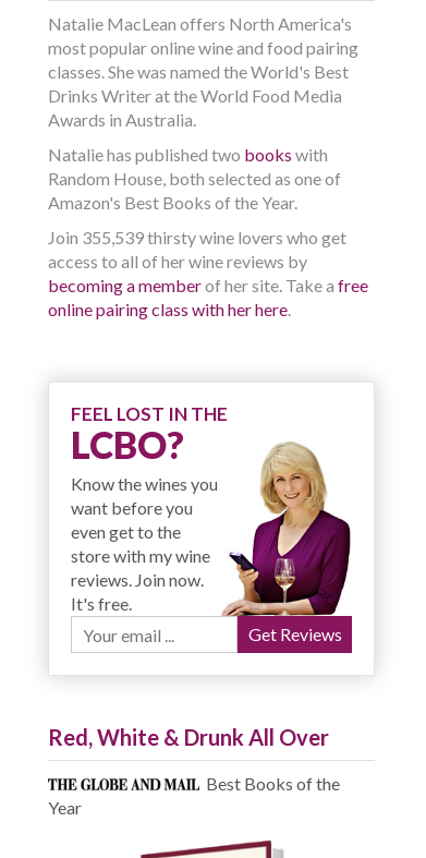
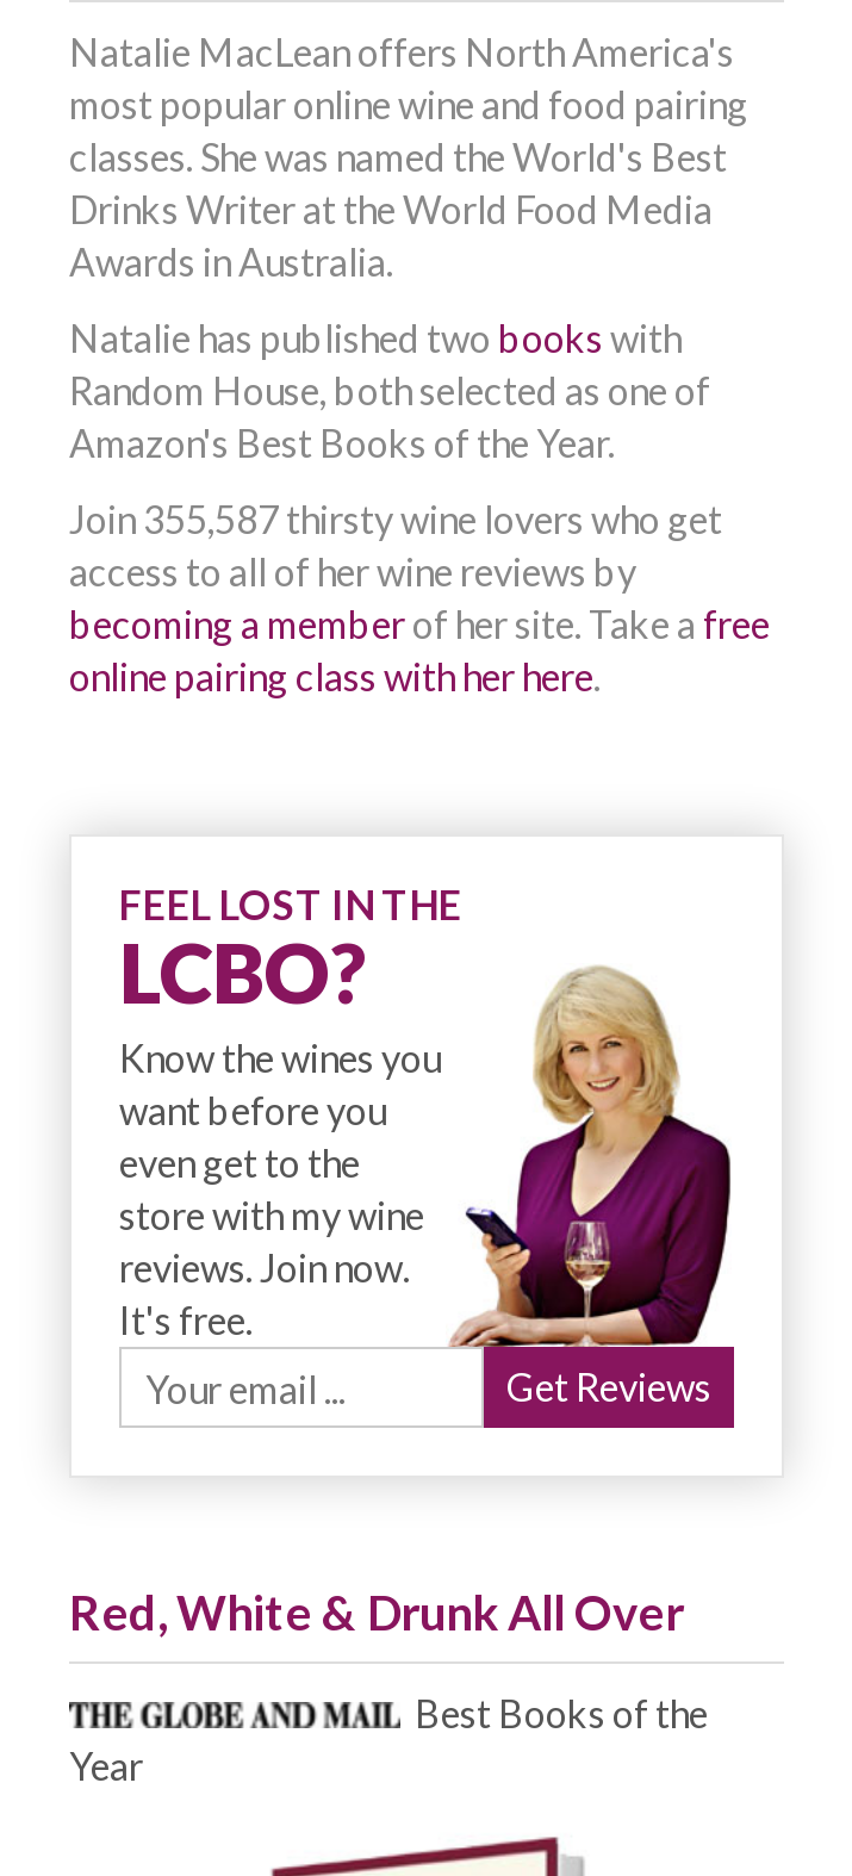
- Join 355,539 thirsty wine lovers who get
+ Join 355,587 thirsty wine lovers who get
